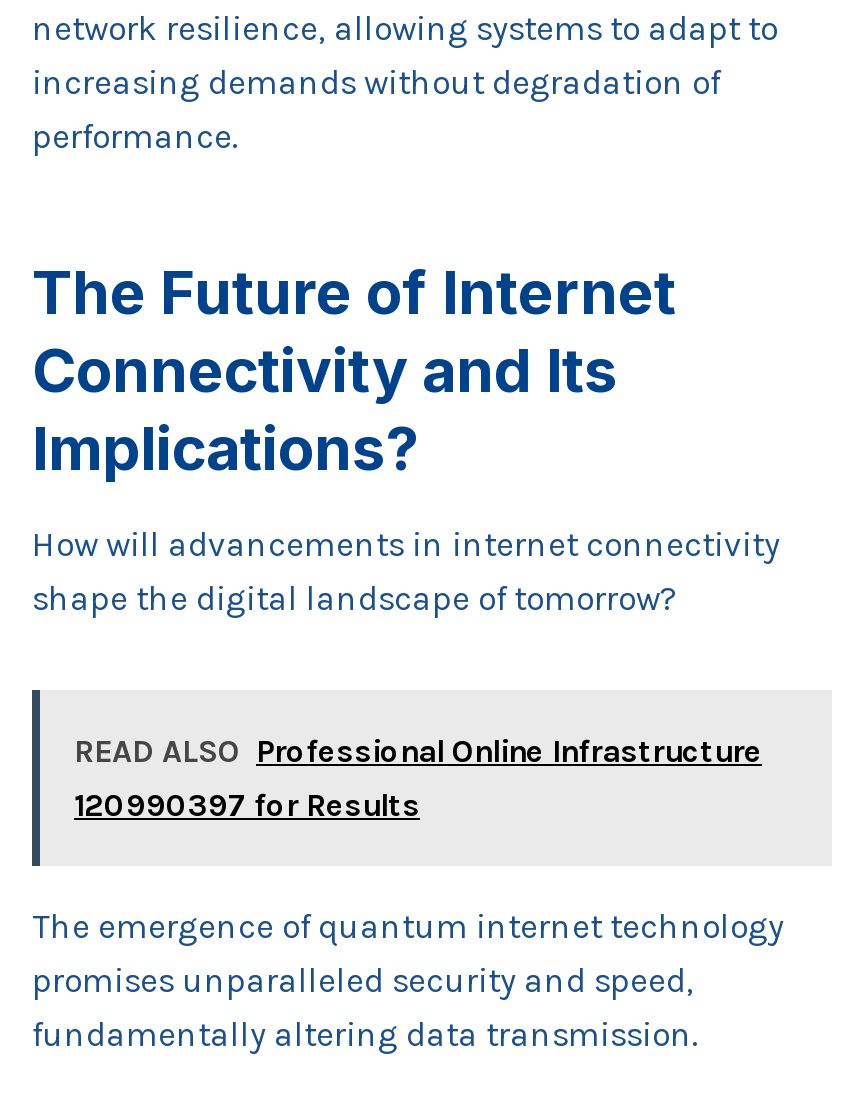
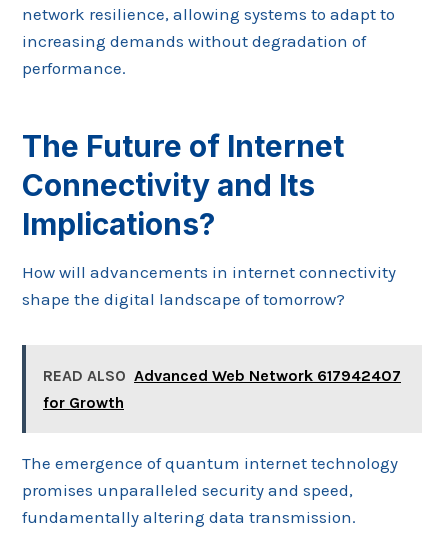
- READ ALSO Professional Online Infrastructure
- 120990397 for Results
+ READ ALSO Advanced Web Network 617942407
+ for Growth
